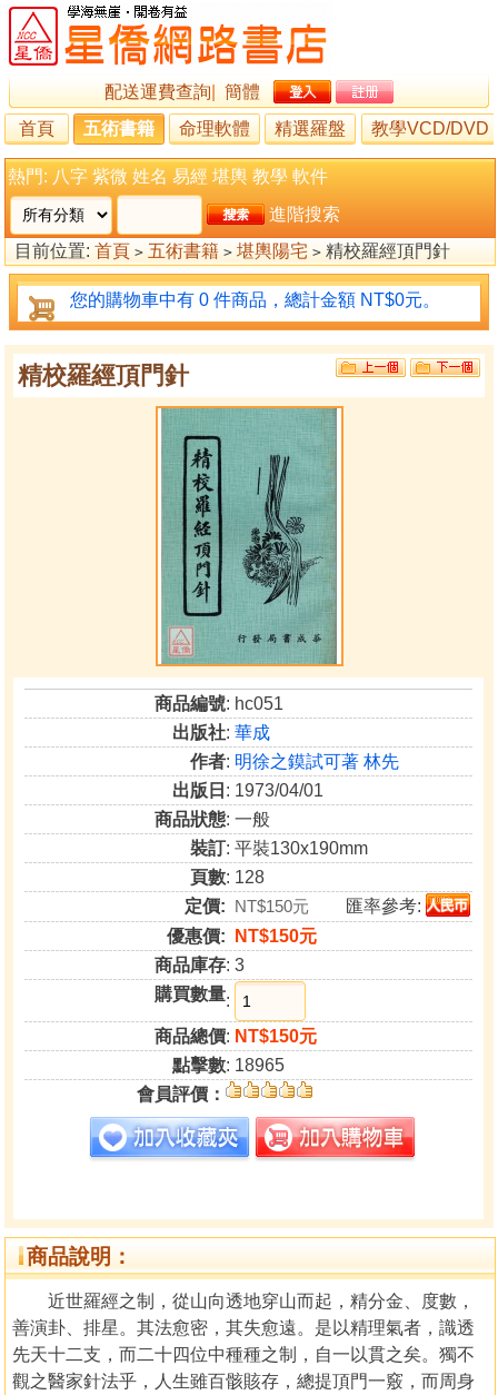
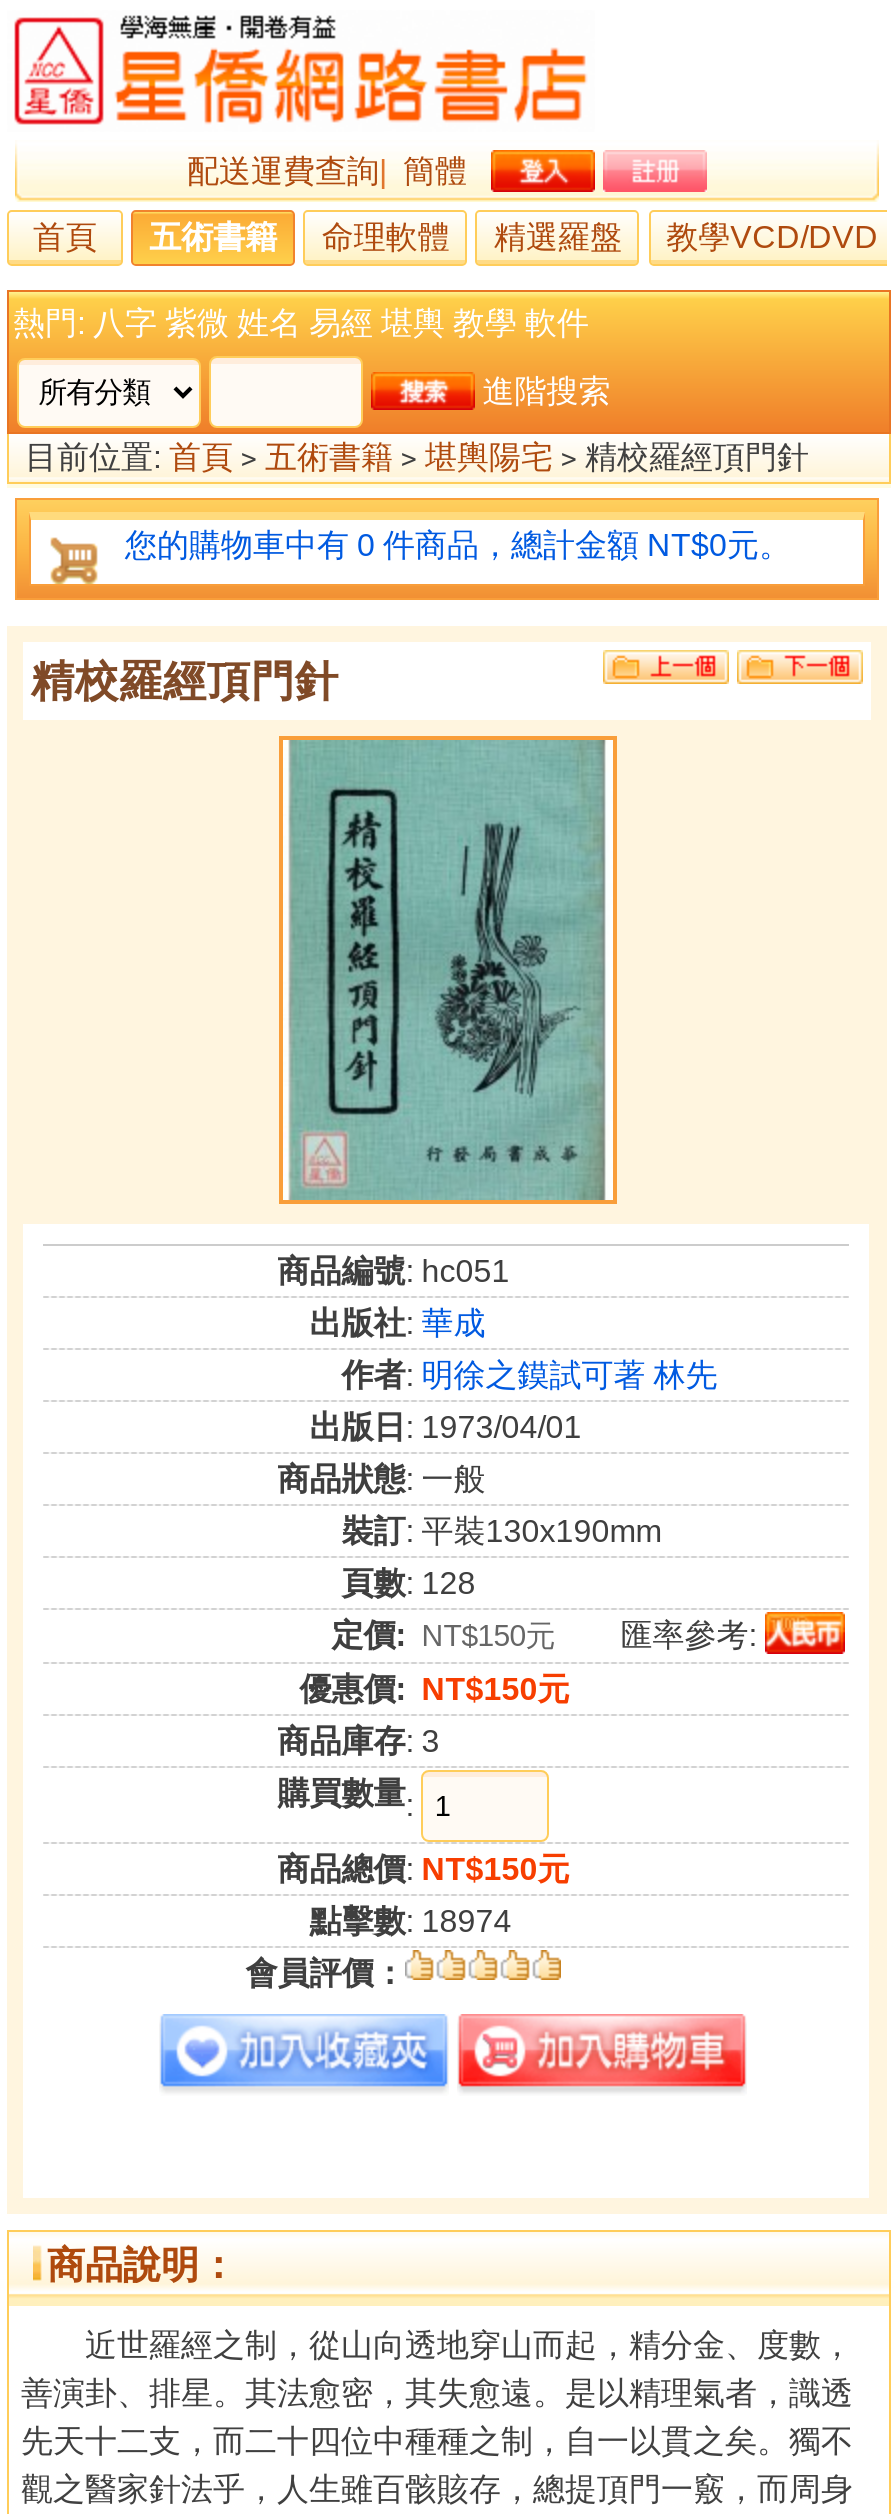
- 點擊數: 18965
+ 點擊數: 18974
